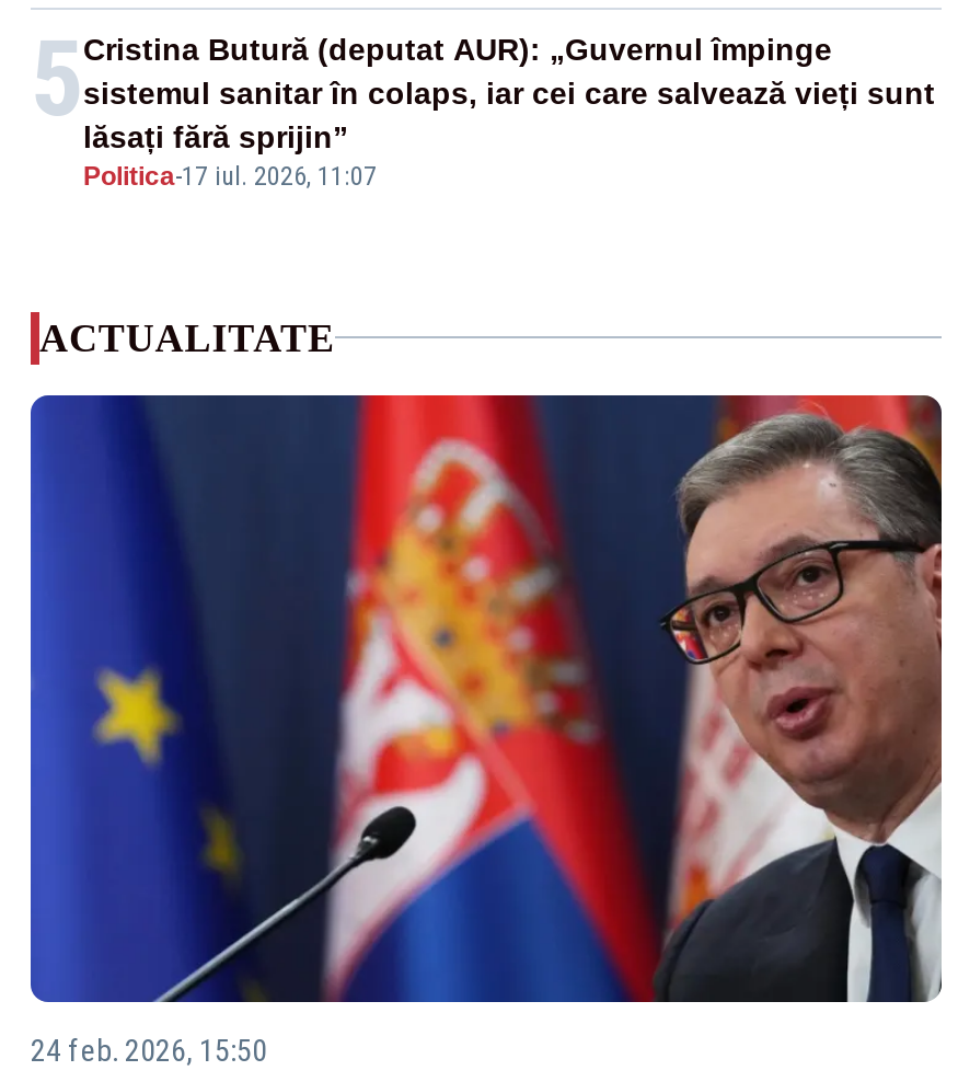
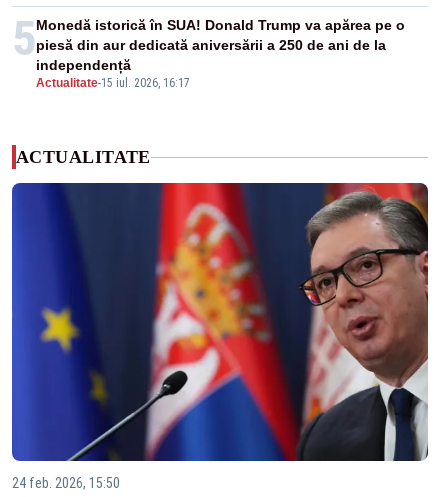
- Cristina Butură (deputat AUR): „Guvernul împinge
- sistemul sanitar în colaps, iar cei care salvează vieți sunt
- lăsați fără sprijin”
+ Monedă istorică în SUA! Donald Trump va apărea pe o
+ piesă din aur dedicată aniversării a 250 de ani de la
+ independență

- Politica-17 iul. 2026, 11:07
+ Actualitate-15 iul. 2026, 16:17
